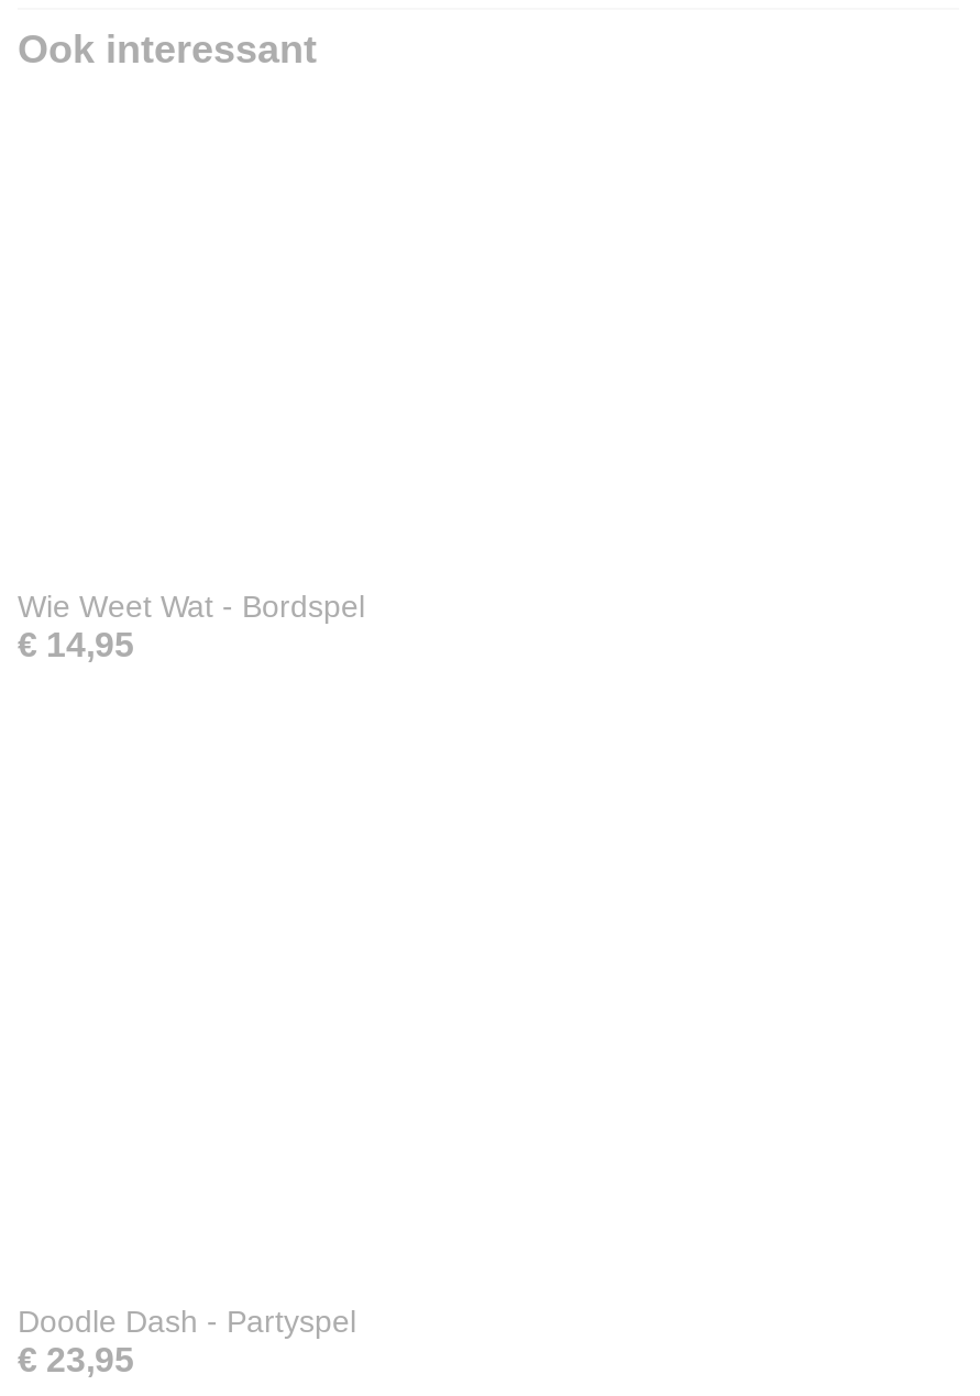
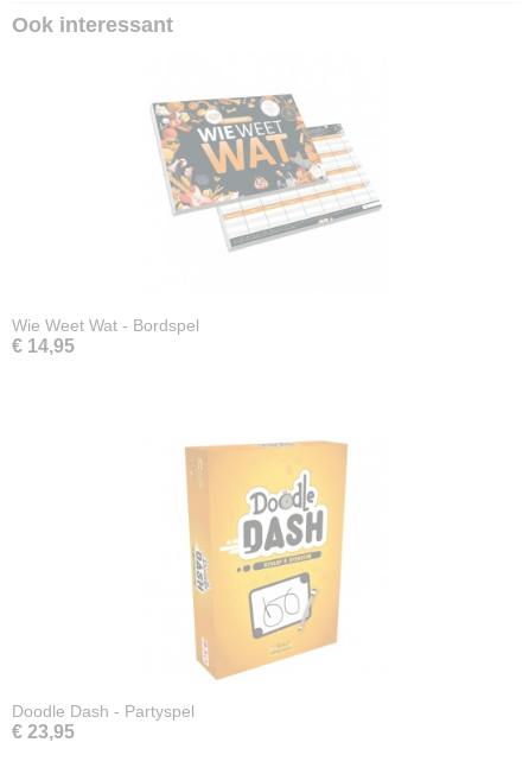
+ [image]

+ [image]
